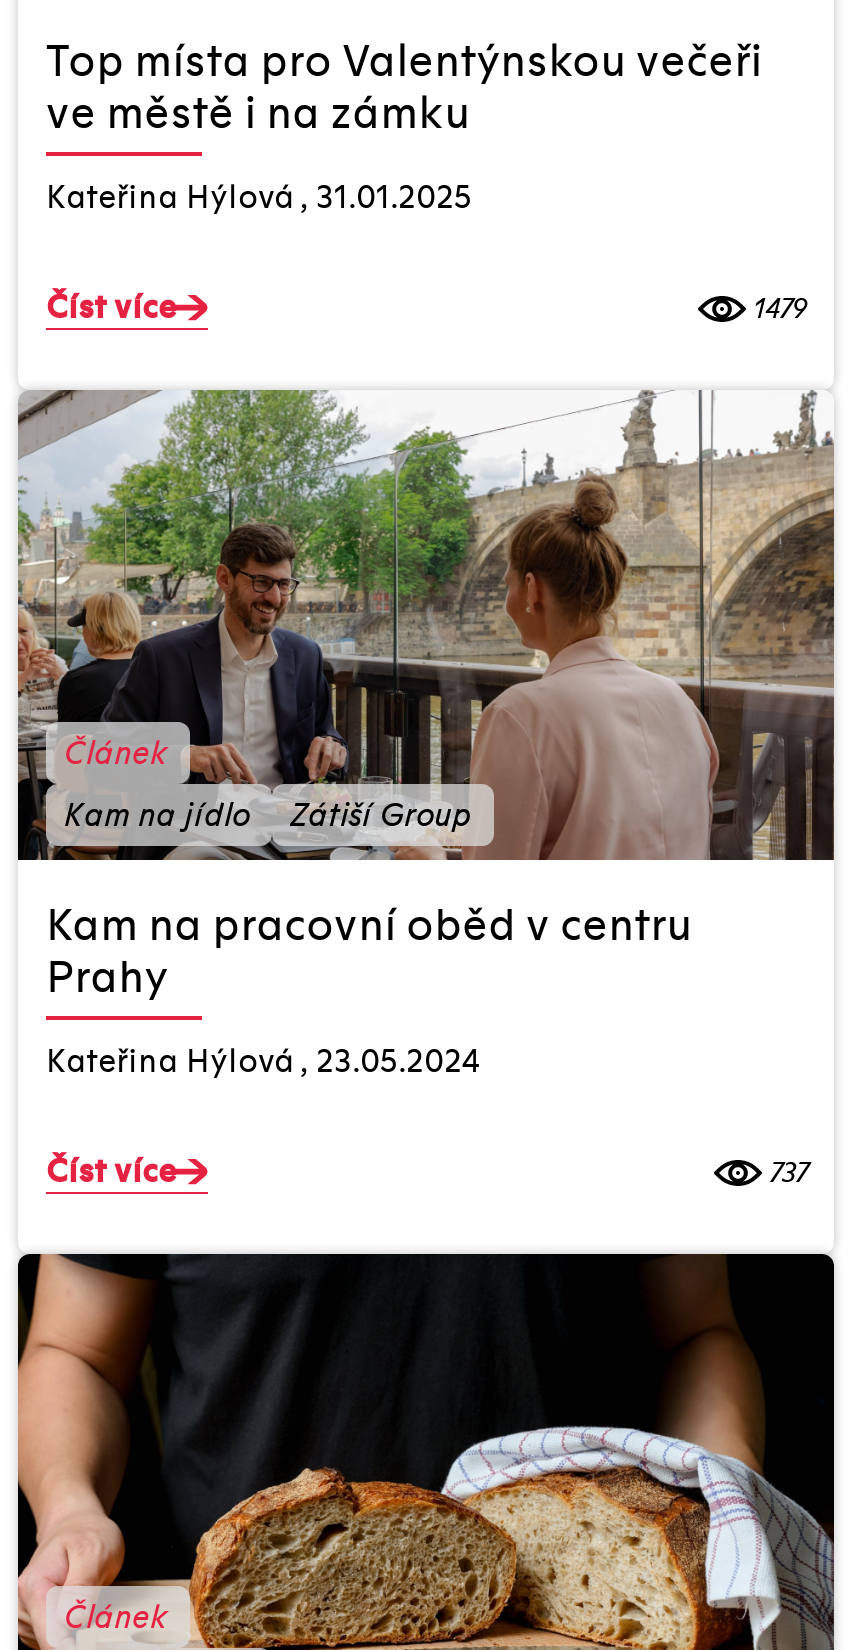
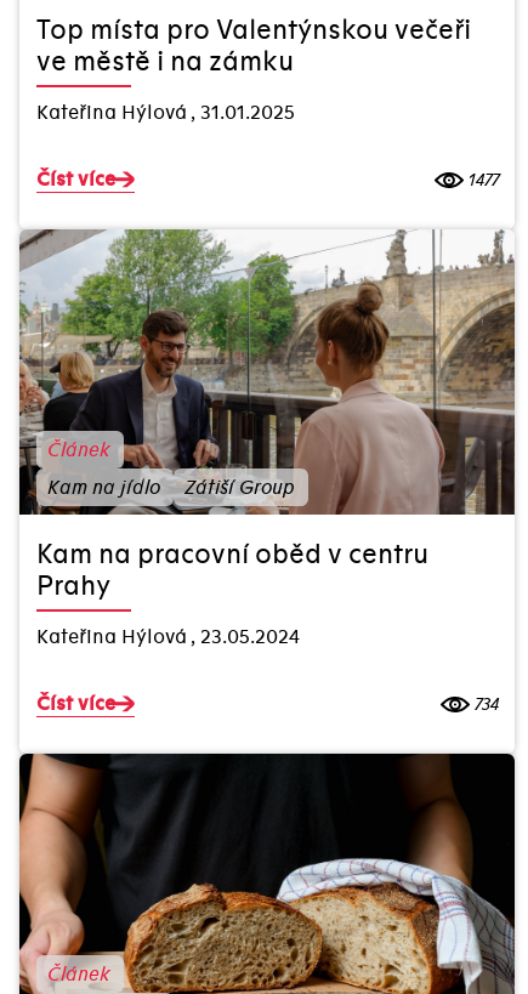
- 1479
+ 1477

- 737
+ 734
